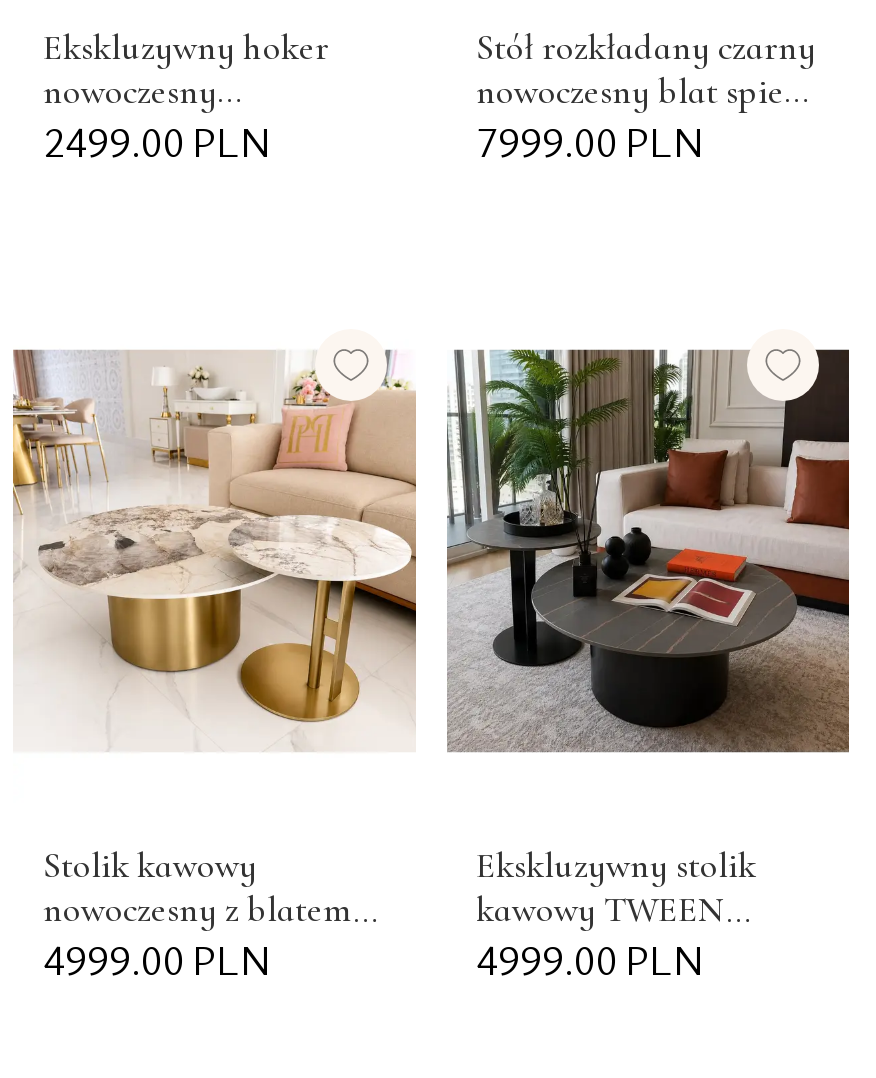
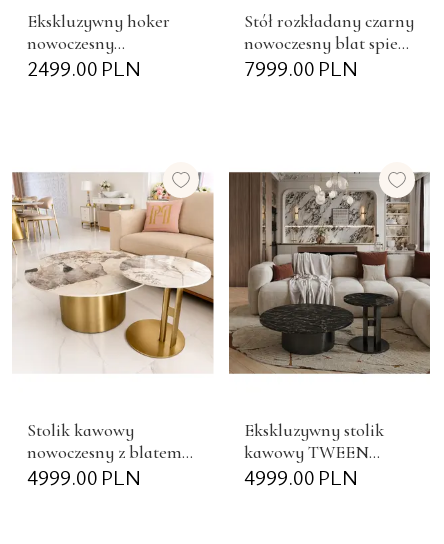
- [image]
+ [image]
